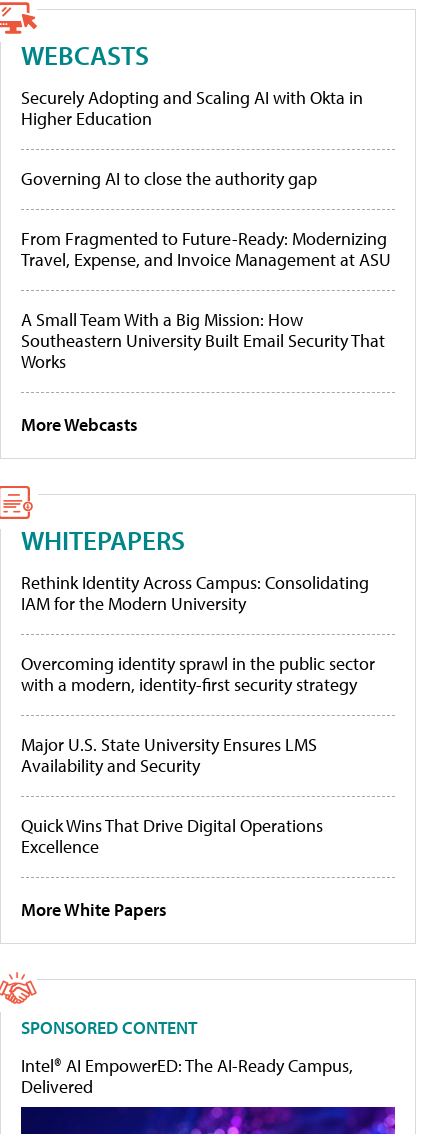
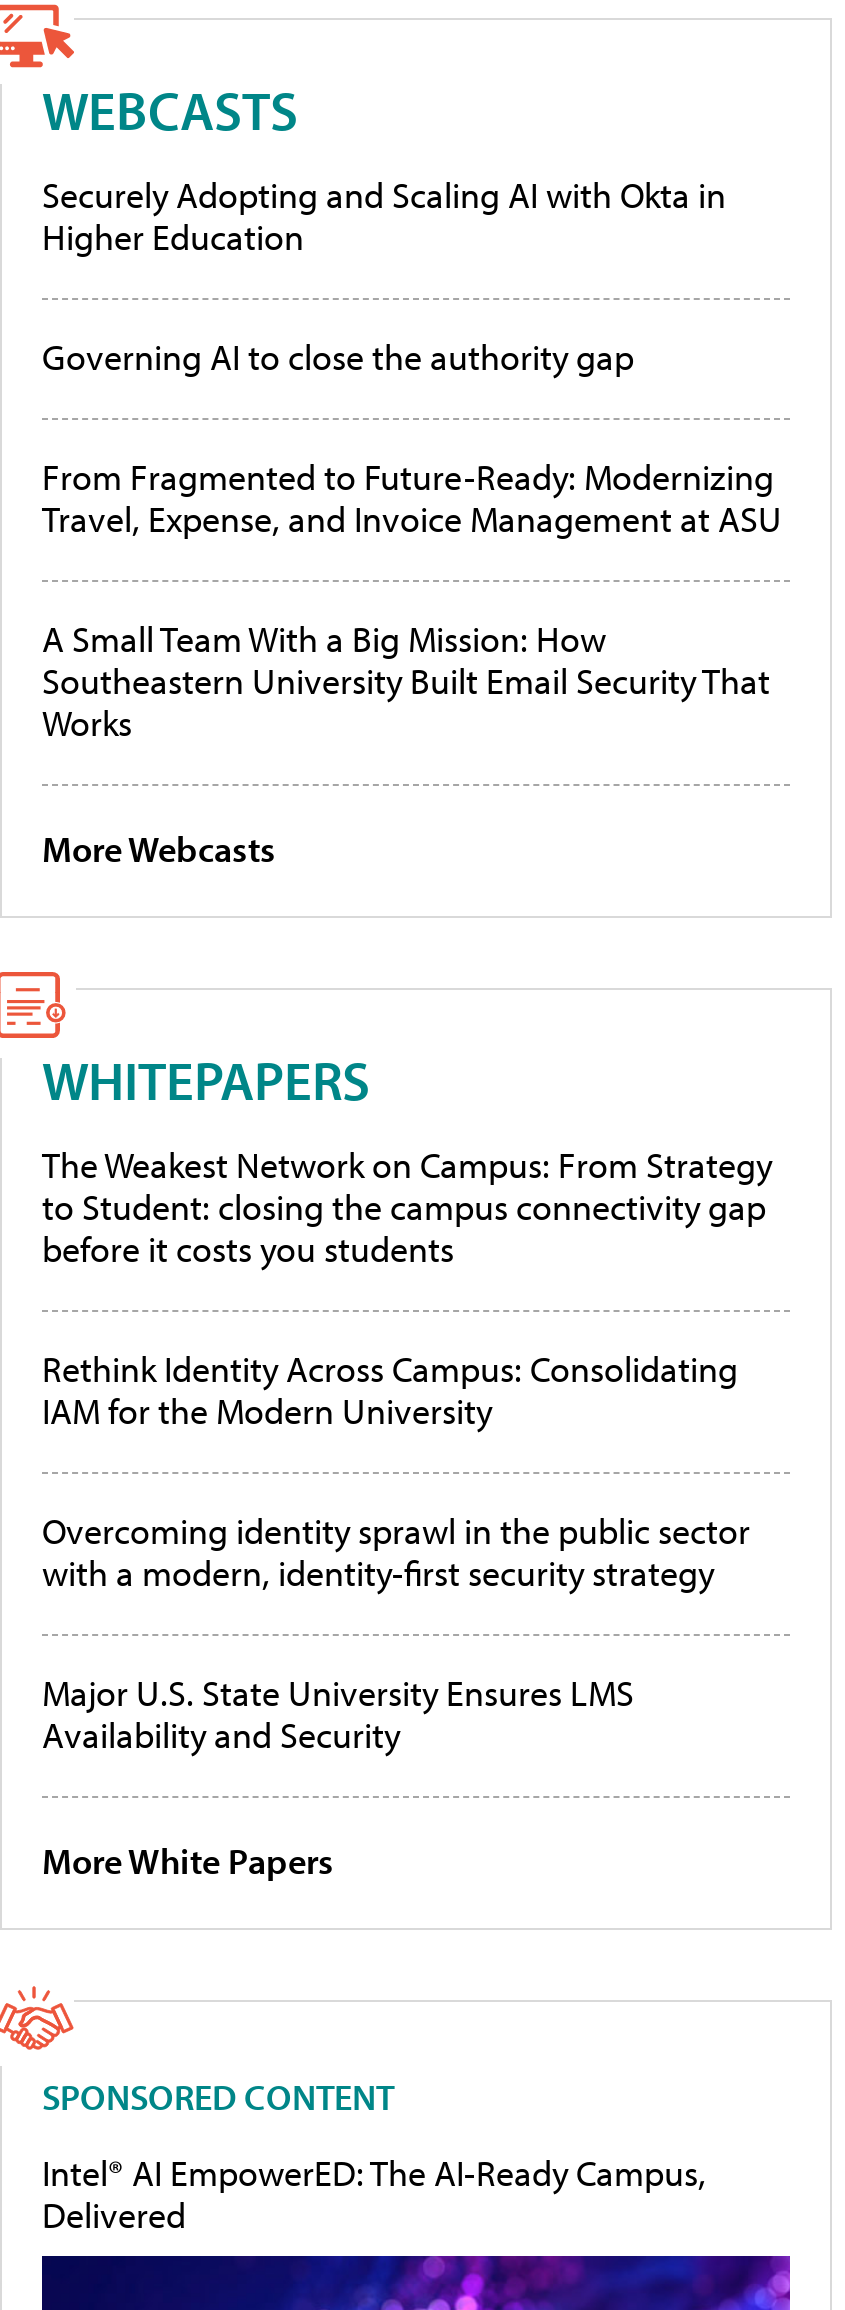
+ The Weakest Network on Campus: From Strategy
+ to Student: closing the campus connectivity gap
+ before it costs you students

moved down: Rethink Identity Across Campus: Consolidating | IAM for the Modern University | Overcoming identity sprawl in the public sector | with a modern, identity-first security strategy | Major U.S. State University Ensures LMS | Availability and Security

- Quick Wins That Drive Digital Operations
- Excellence
